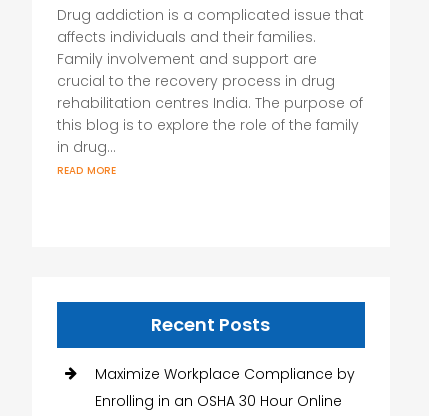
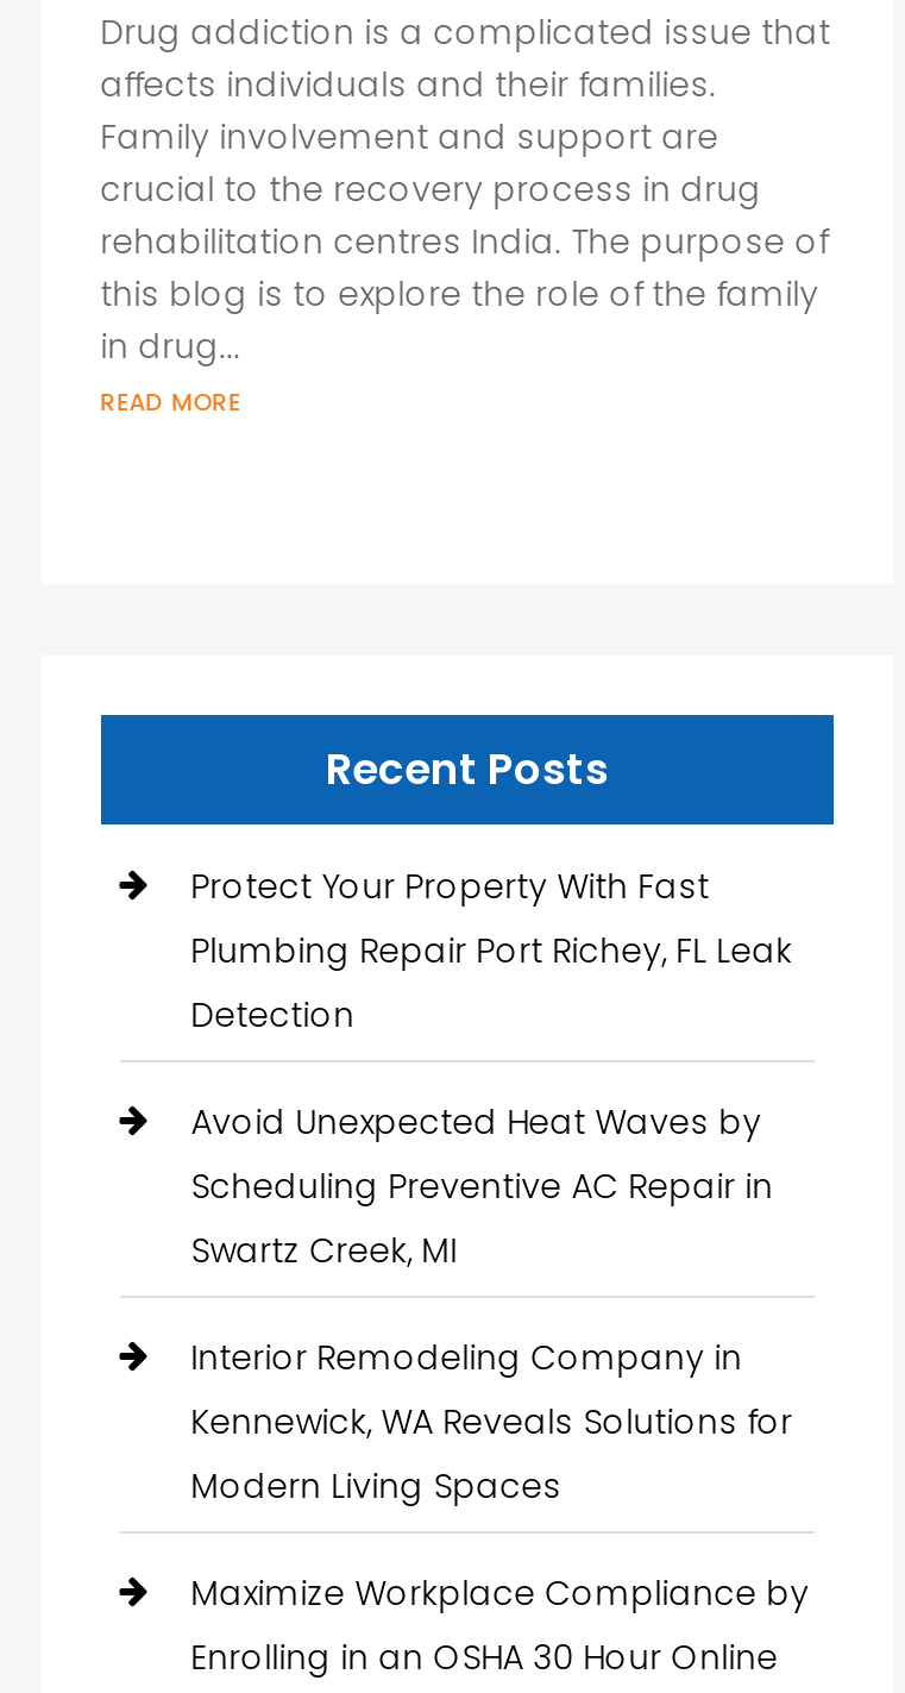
+ Protect Your Property With Fast
+ Plumbing Repair Port Richey, FL Leak
+ Detection
+ Avoid Unexpected Heat Waves by
+ Scheduling Preventive AC Repair in
+ Swartz Creek, MI
+ Interior Remodeling Company in
+ Kennewick, WA Reveals Solutions for
+ Modern Living Spaces
